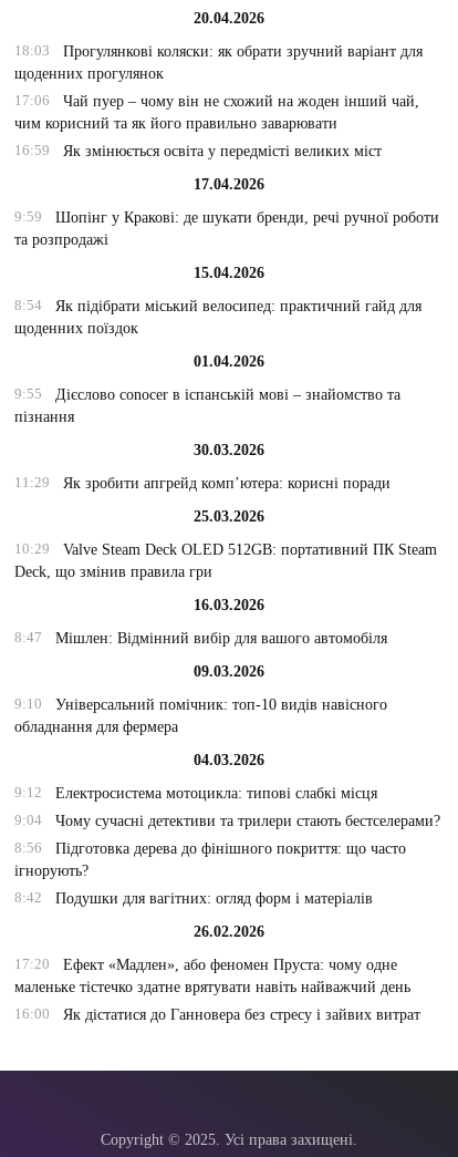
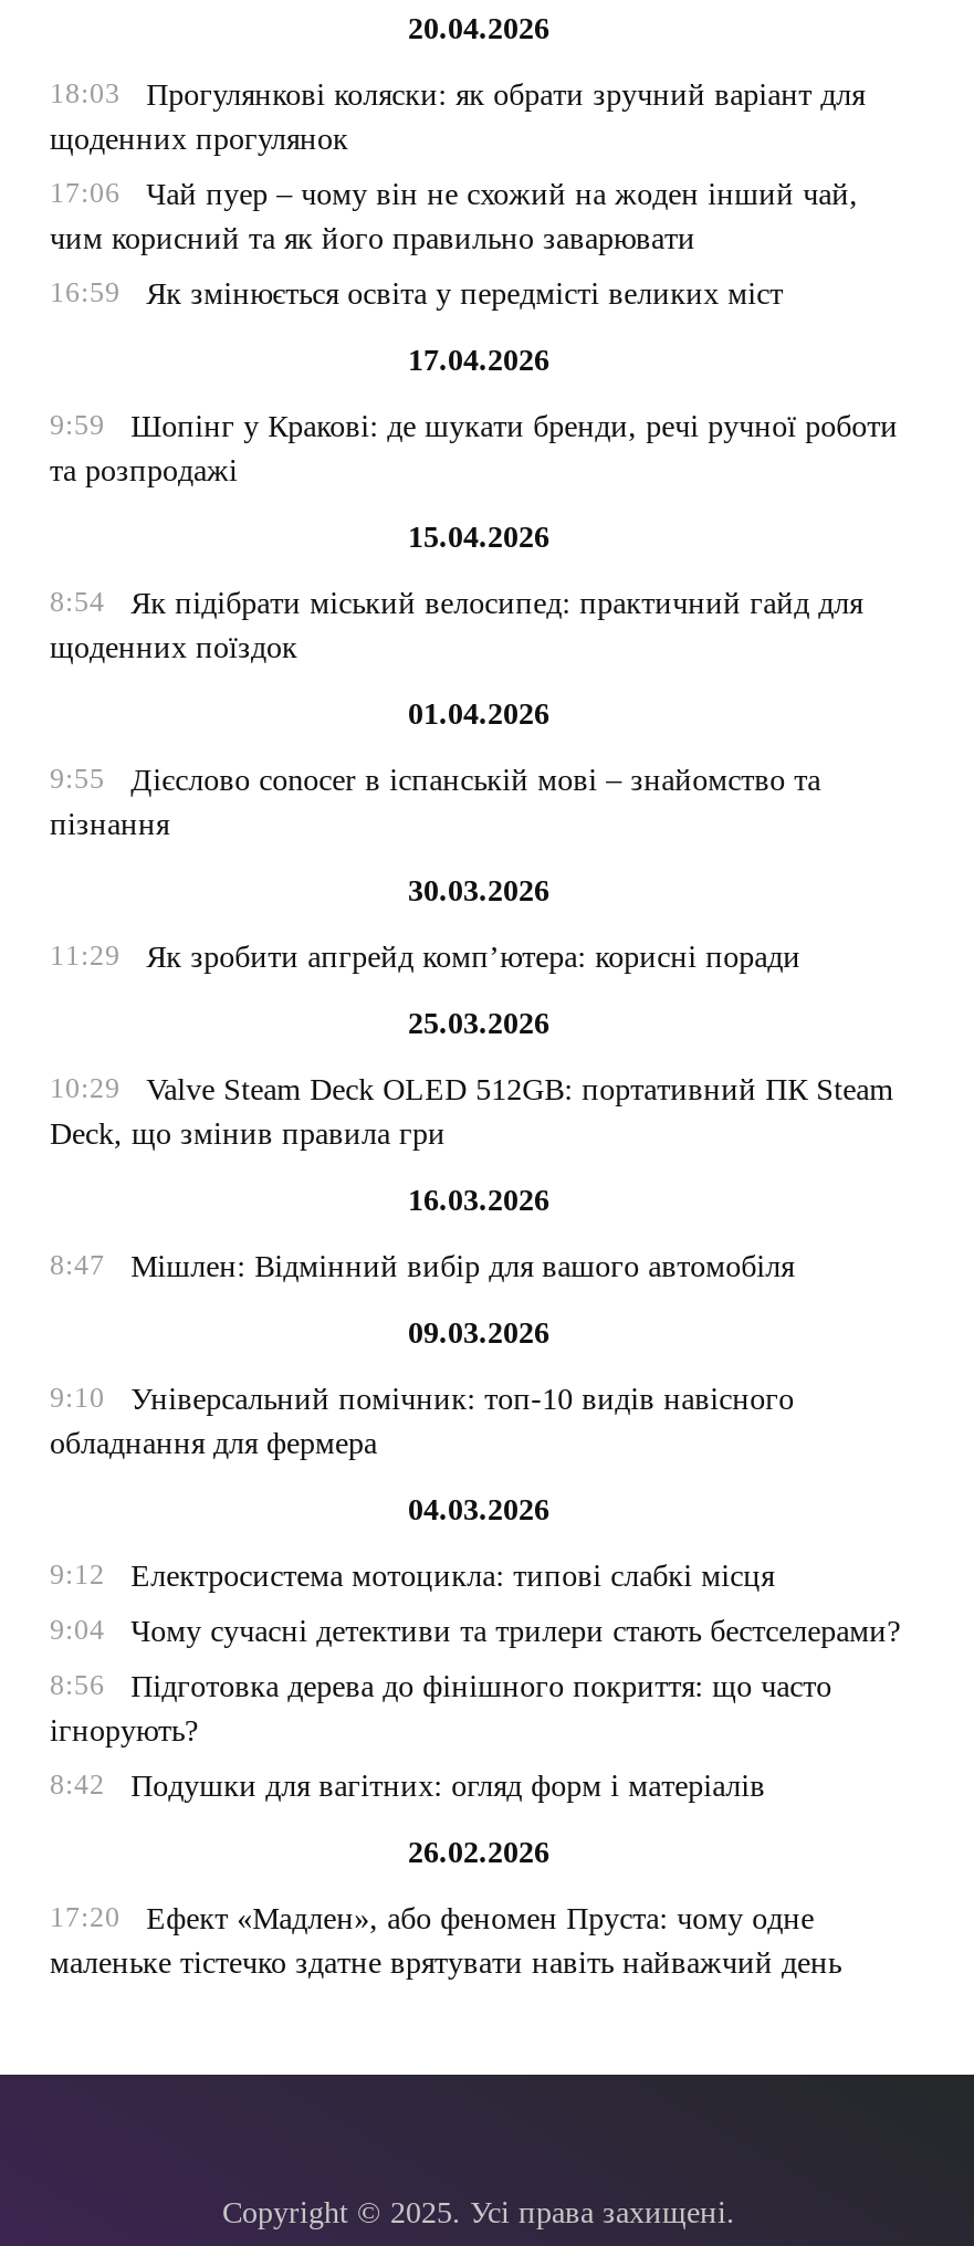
- 16:00
- Як дістатися до Ганновера без стресу і зайвих витрат
